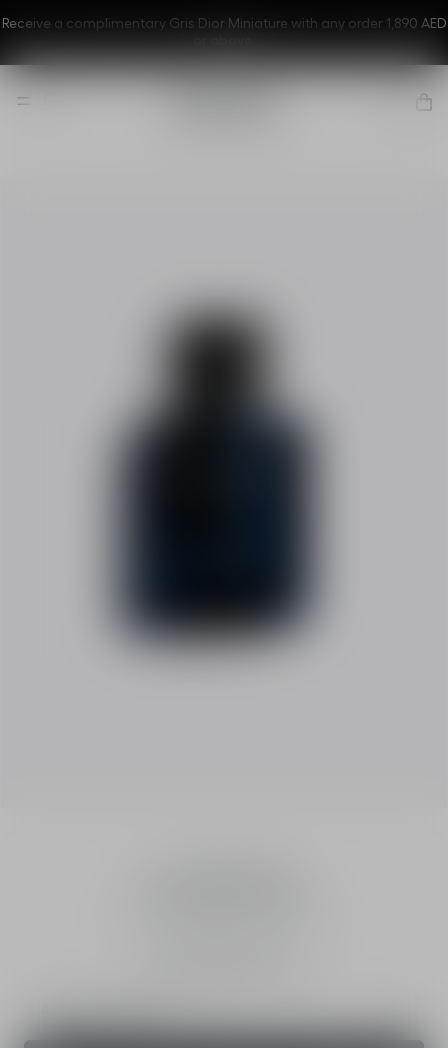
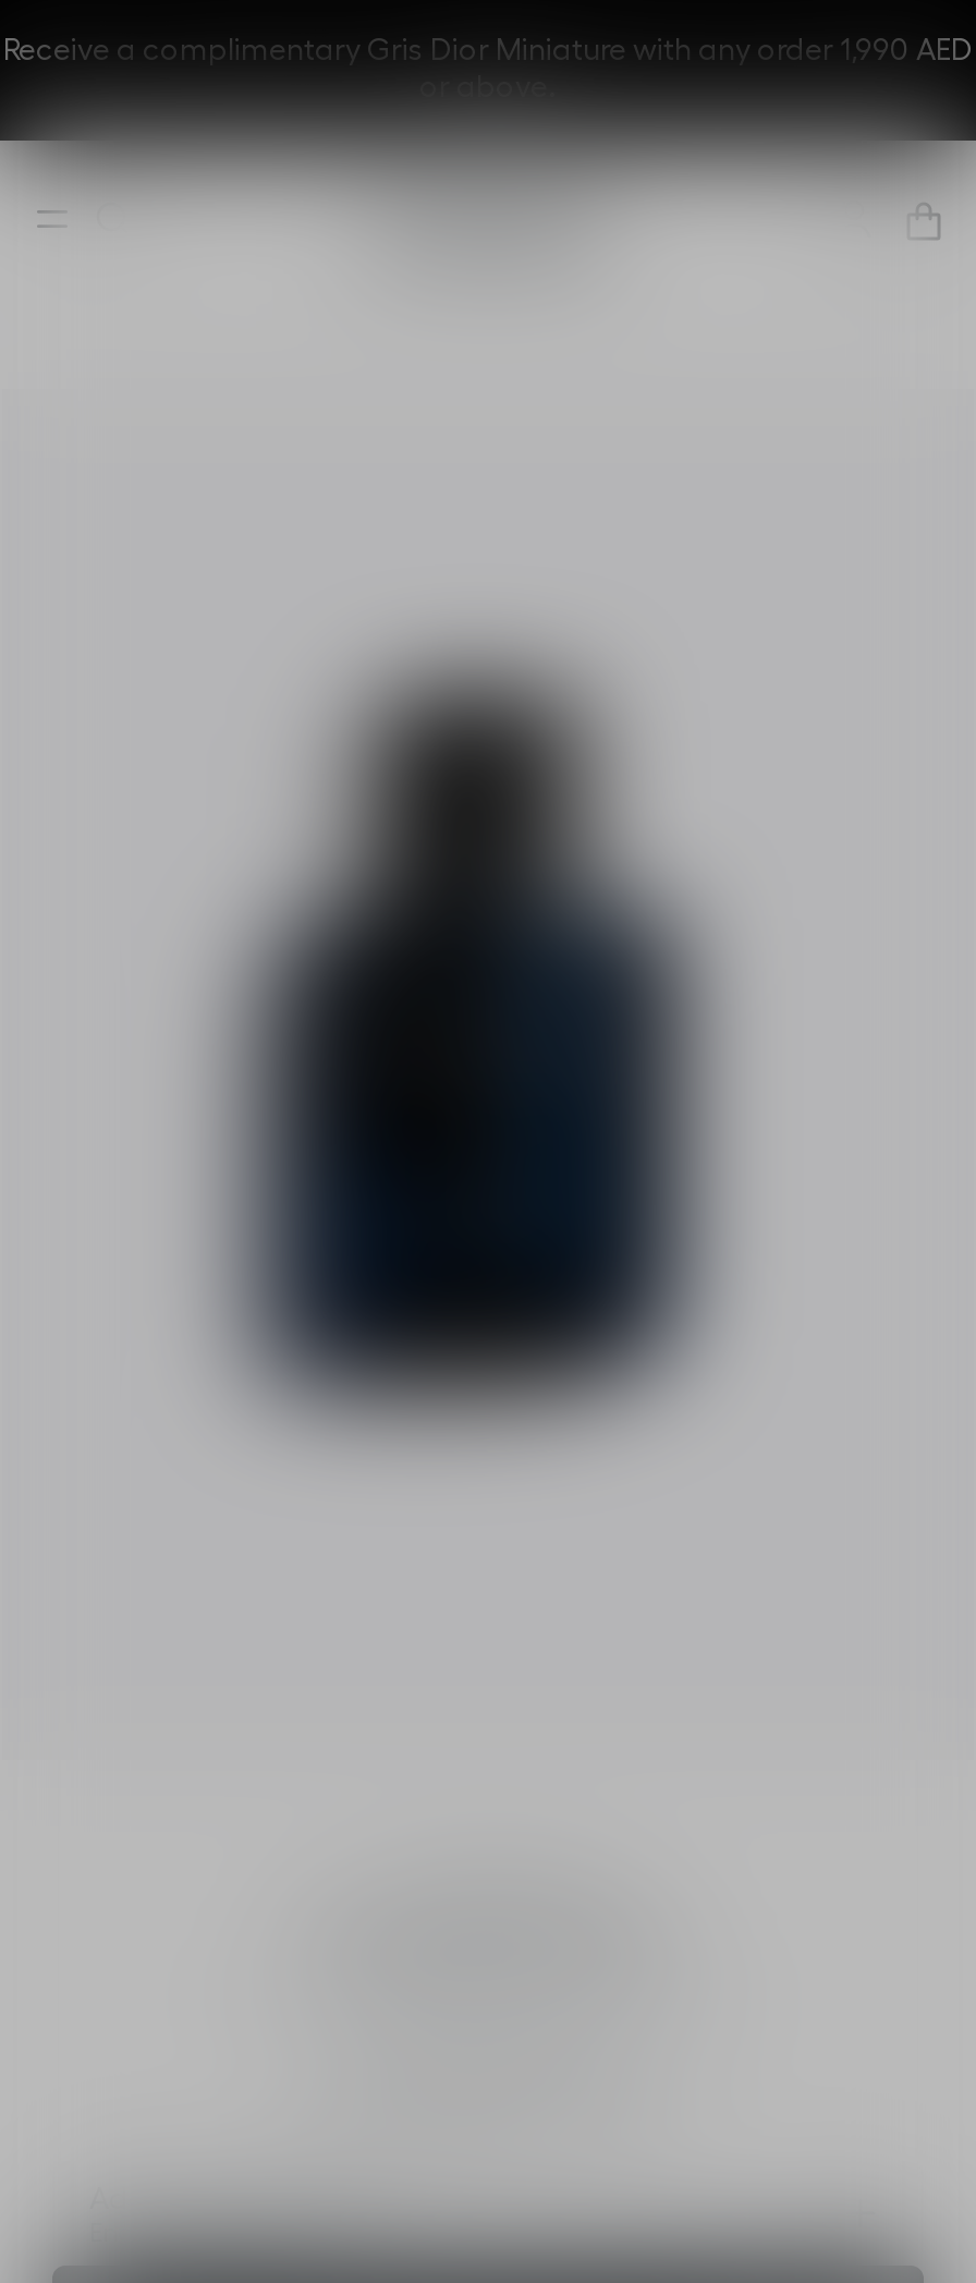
- Receive a complimentary Gris Dior Miniature with any order 1,890 AED
+ Receive a complimentary Gris Dior Miniature with any order 1,990 AED
